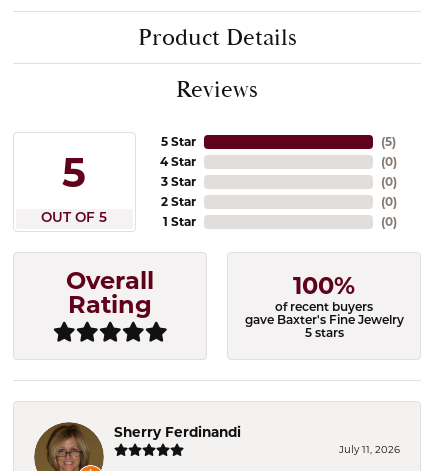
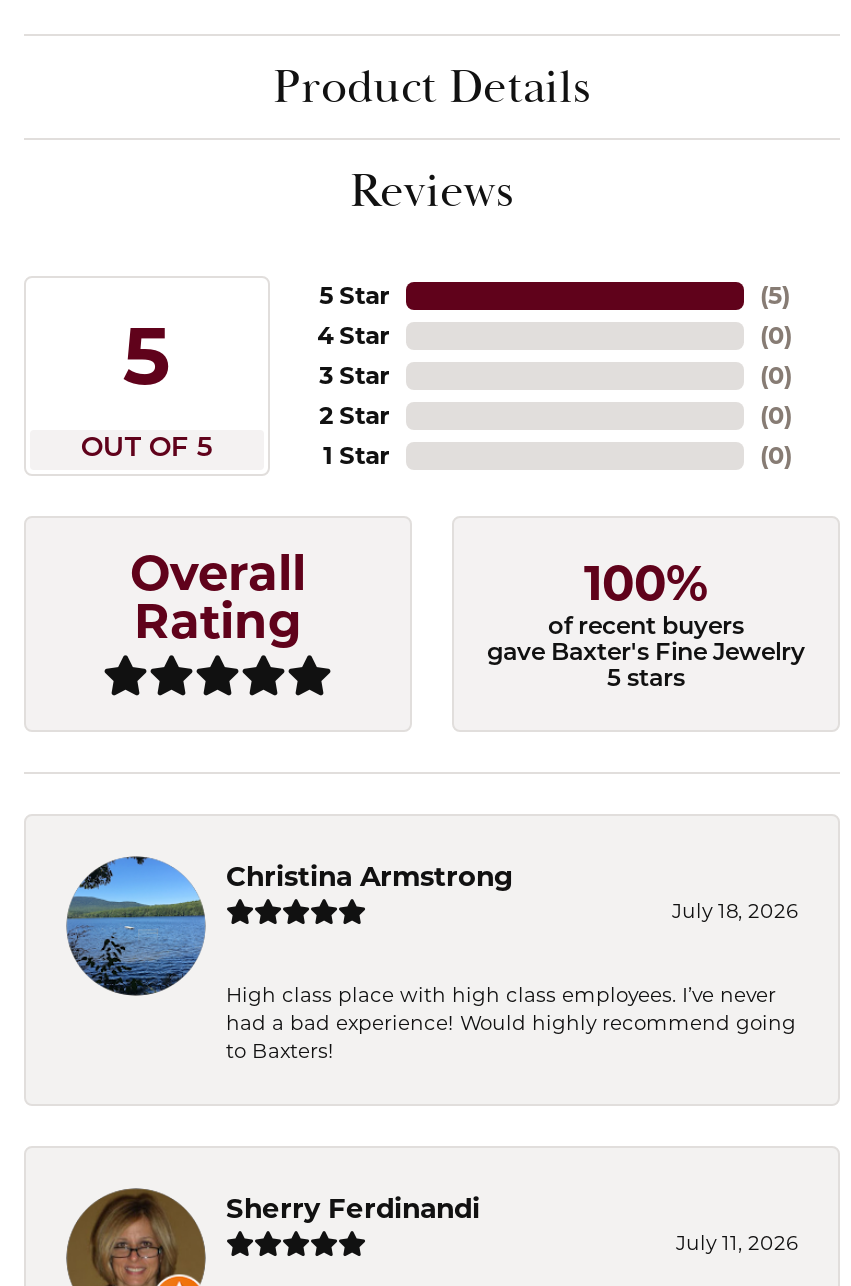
+ [image]
+ Christina Armstrong
+ July 18, 2026
+ High class place with high class employees. I’ve never
+ had a bad experience! Would highly recommend going
+ to Baxters!
